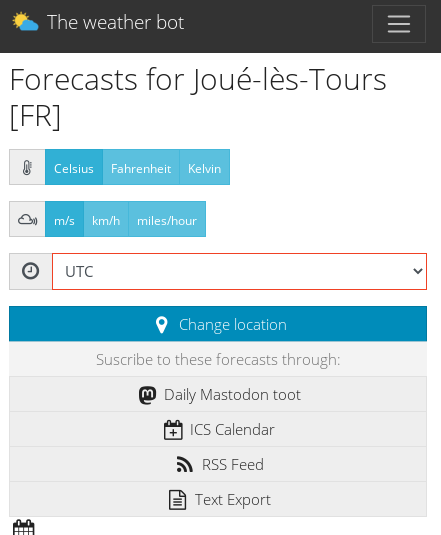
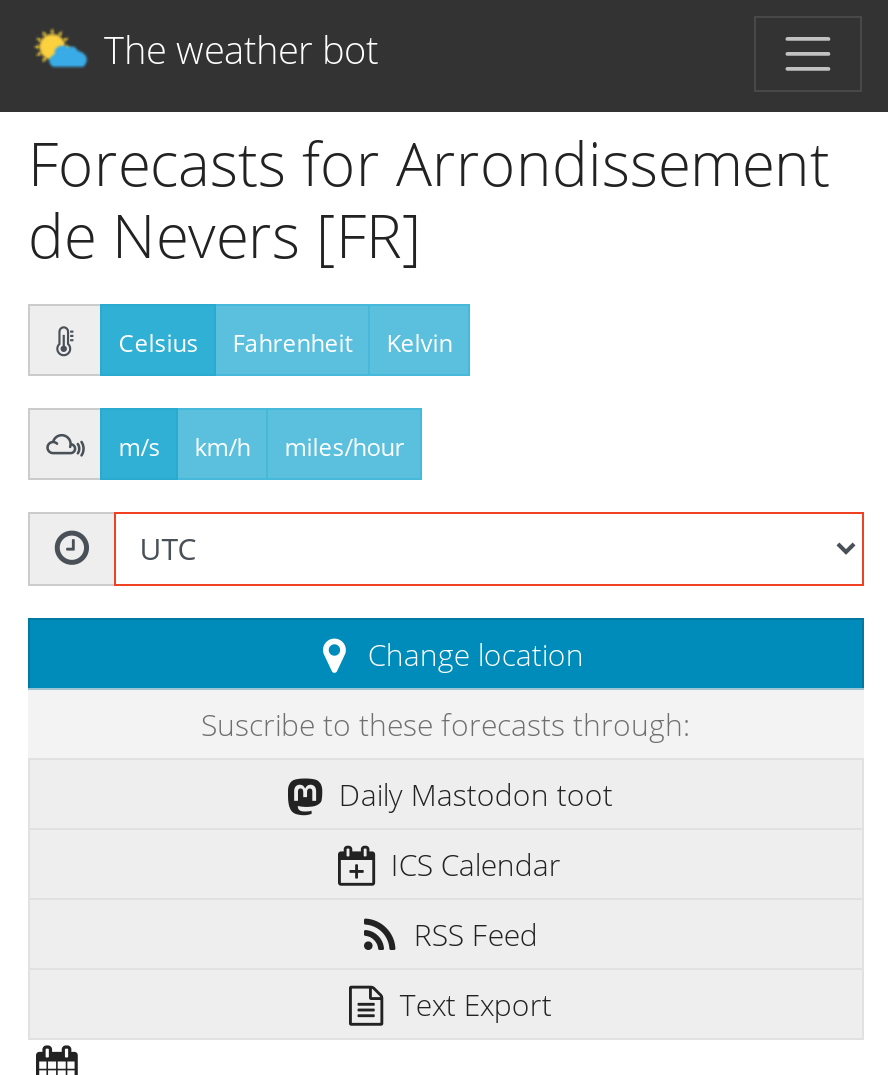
- Forecasts for Joué-lès-Tours
- [FR]
+ Forecasts for Arrondissement
+ de Nevers [FR]
